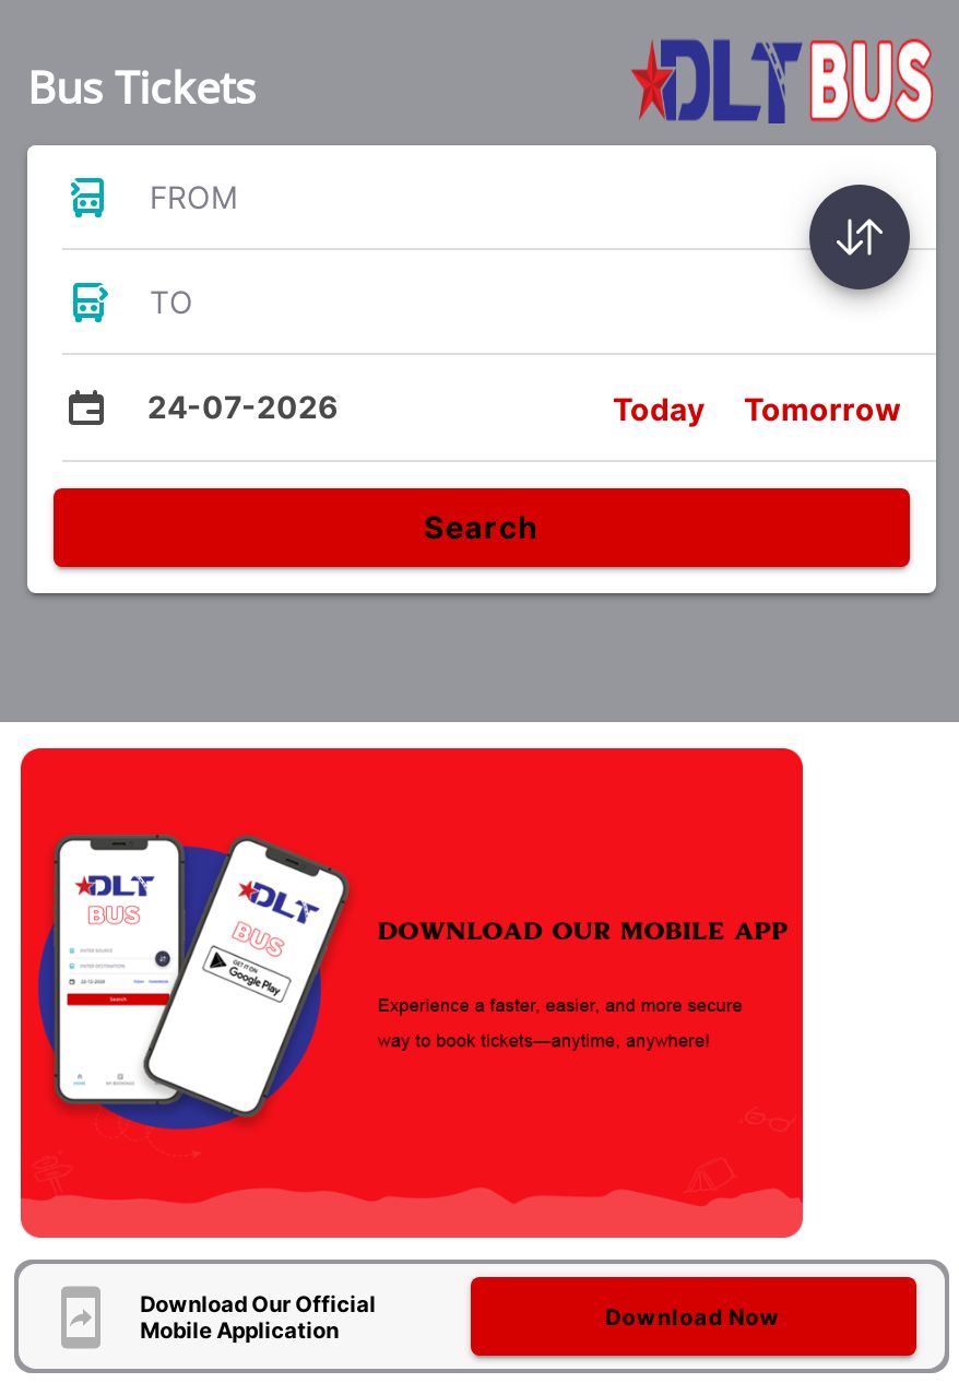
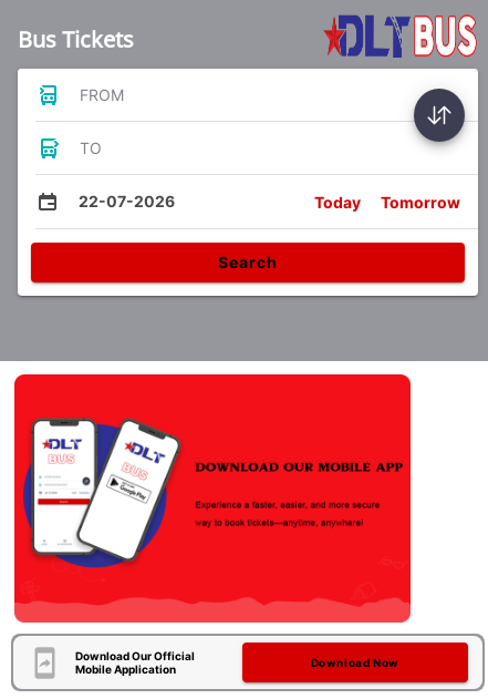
- 24-07-2026
+ 22-07-2026
